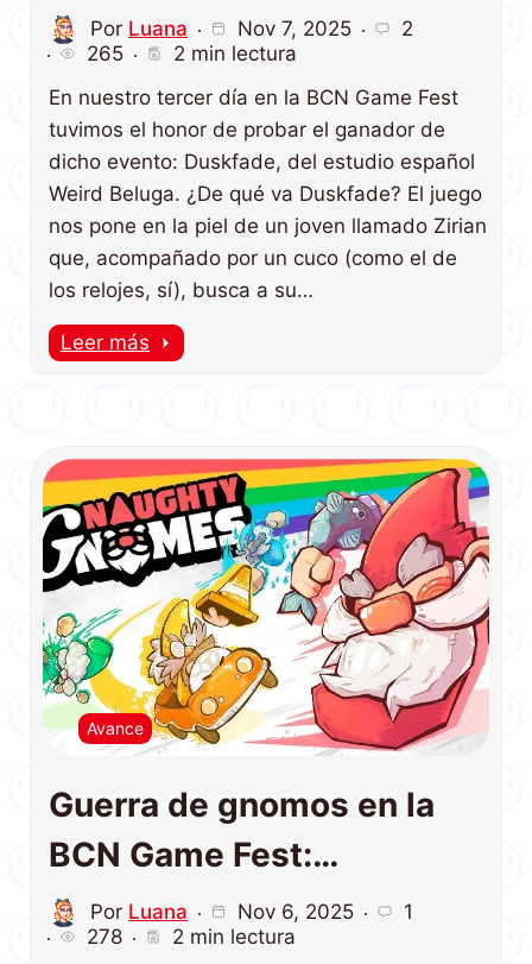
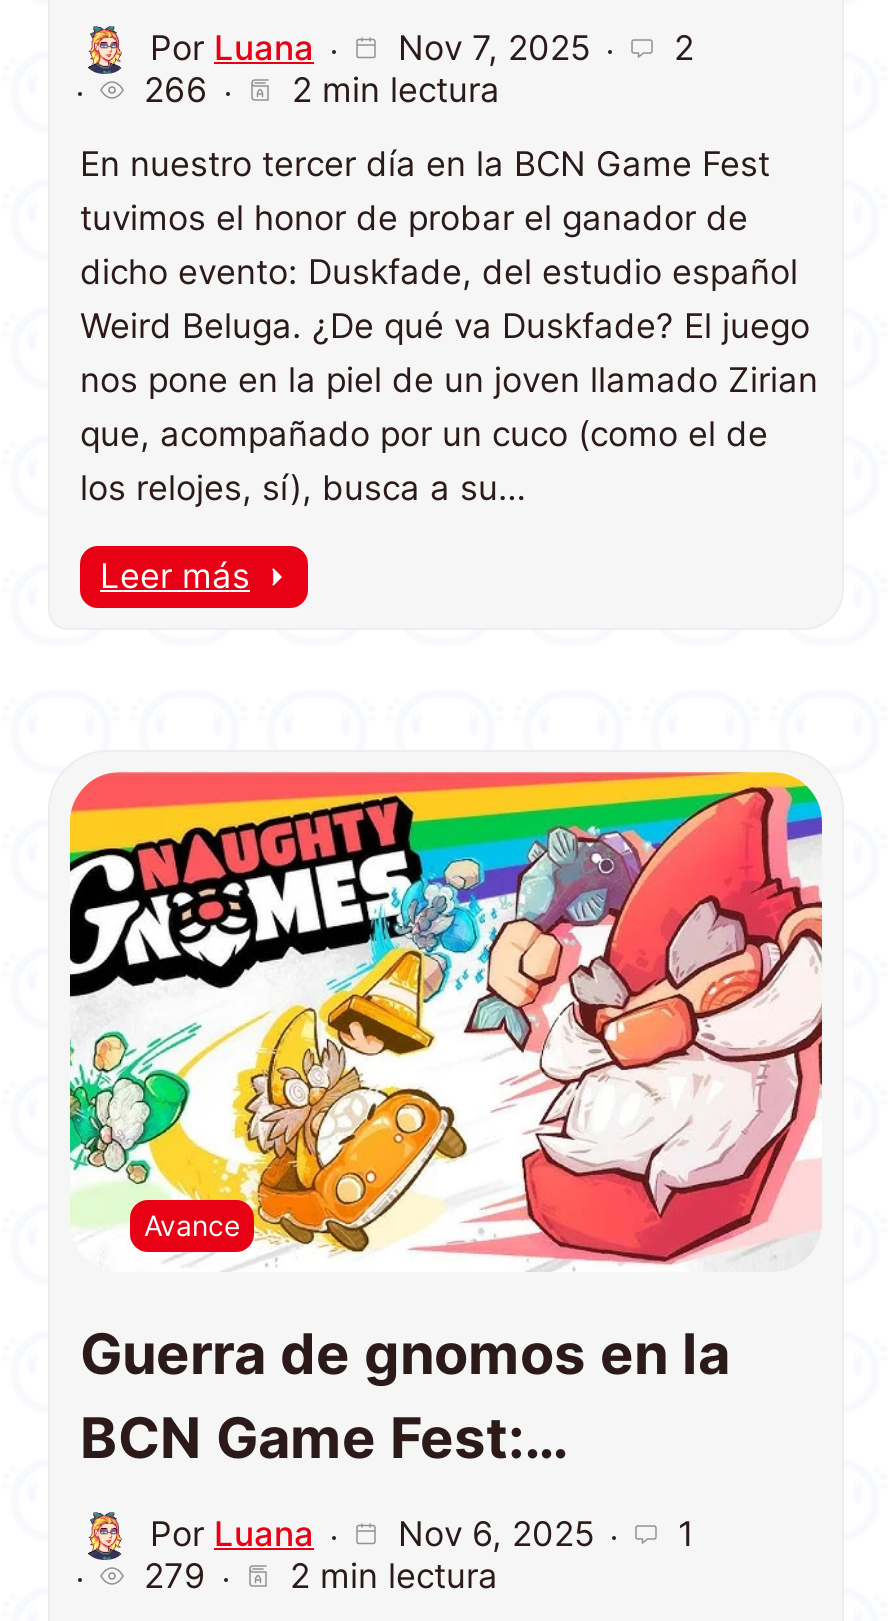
- 265 2 min lectura
+ 266 2 min lectura

- 278 2 min lectura
+ 279 2 min lectura
